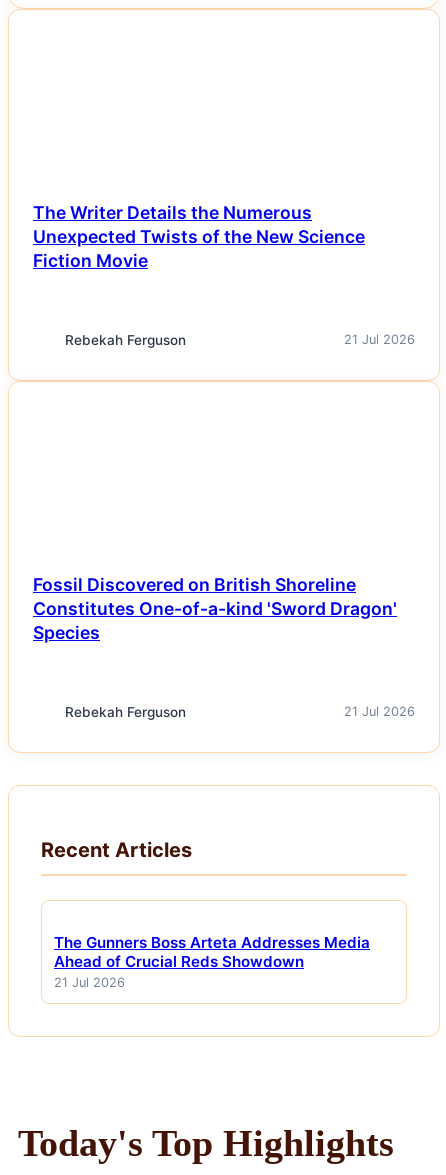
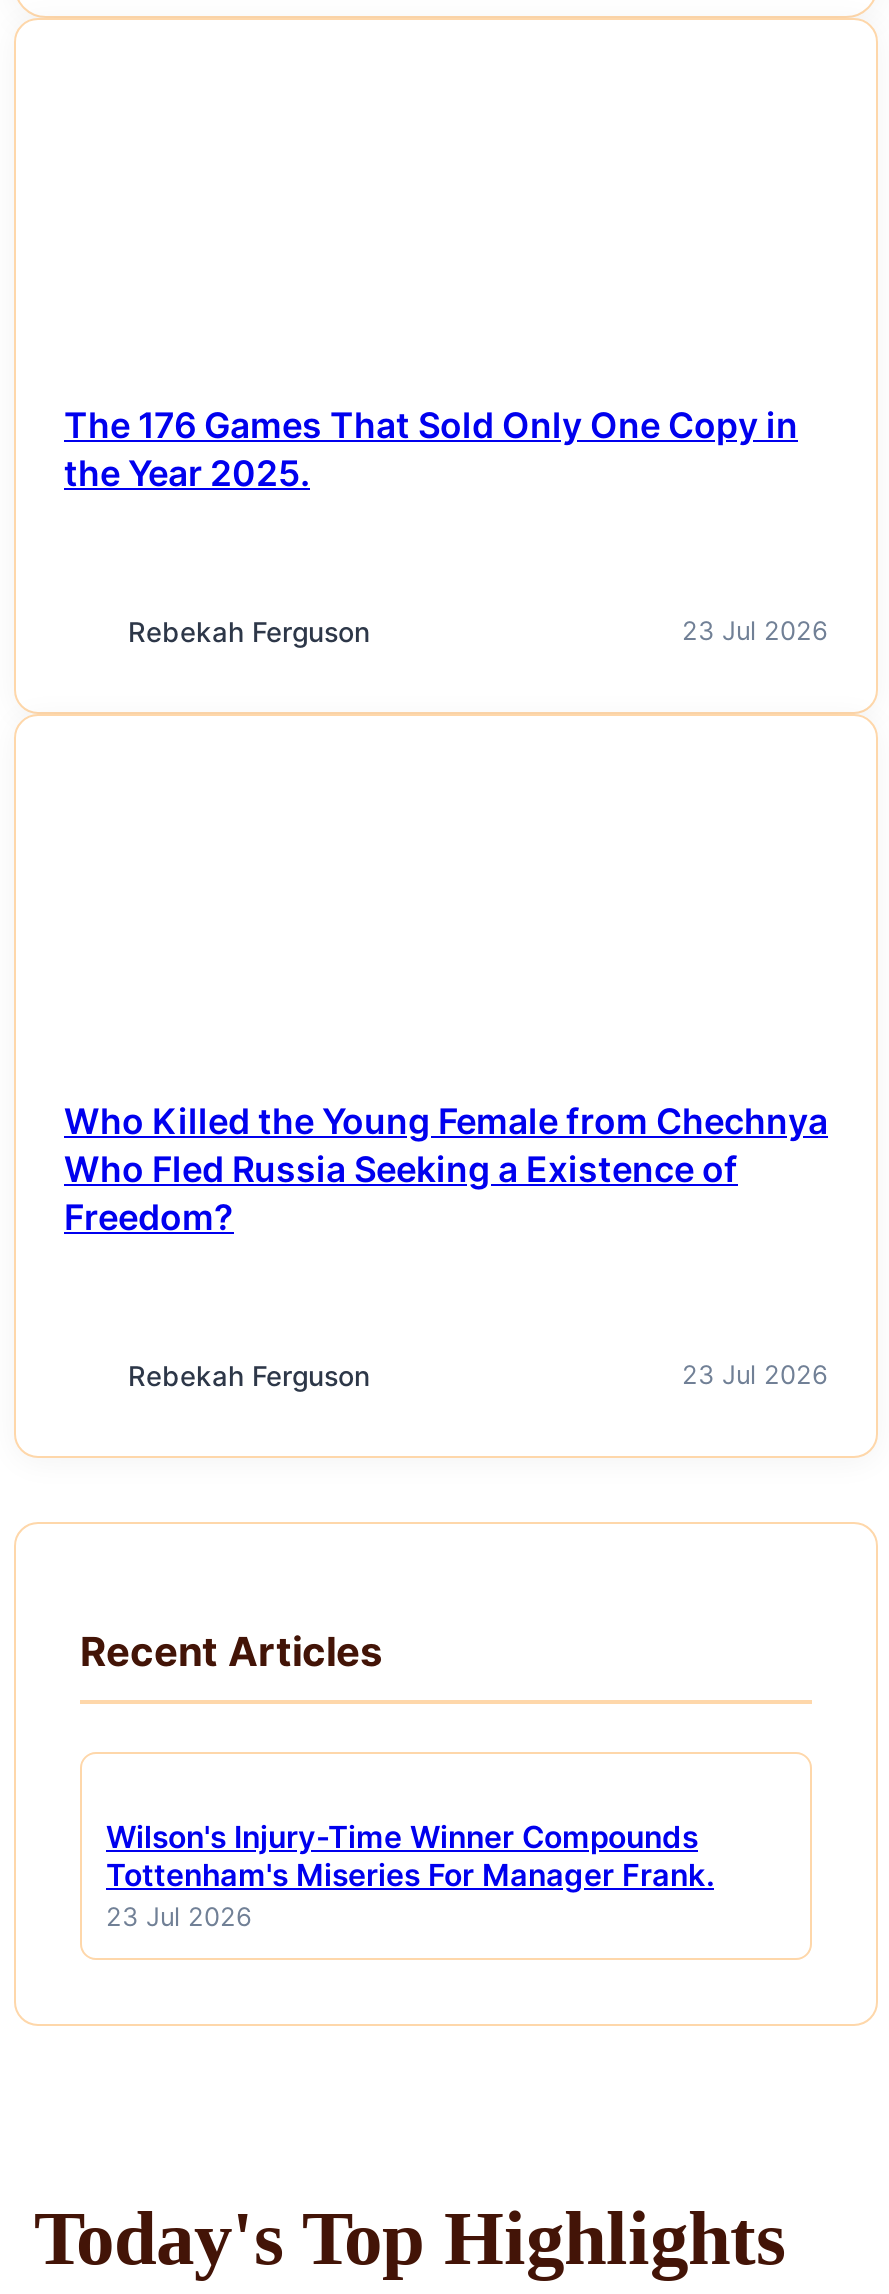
- The Writer Details the Numerous
- Unexpected Twists of the New Science
- Fiction Movie
+ The 176 Games That Sold Only One Copy in
+ the Year 2025.

- 21 Jul 2026
+ 23 Jul 2026

- Fossil Discovered on British Shoreline
- Constitutes One-of-a-kind 'Sword Dragon'
- Species
+ Who Killed the Young Female from Chechnya
+ Who Fled Russia Seeking a Existence of
+ Freedom?

- 21 Jul 2026
+ 23 Jul 2026

- The Gunners Boss Arteta Addresses Media
- Ahead of Crucial Reds Showdown
- 21 Jul 2026
+ Wilson's Injury-Time Winner Compounds
+ Tottenham's Miseries For Manager Frank.
+ 23 Jul 2026
